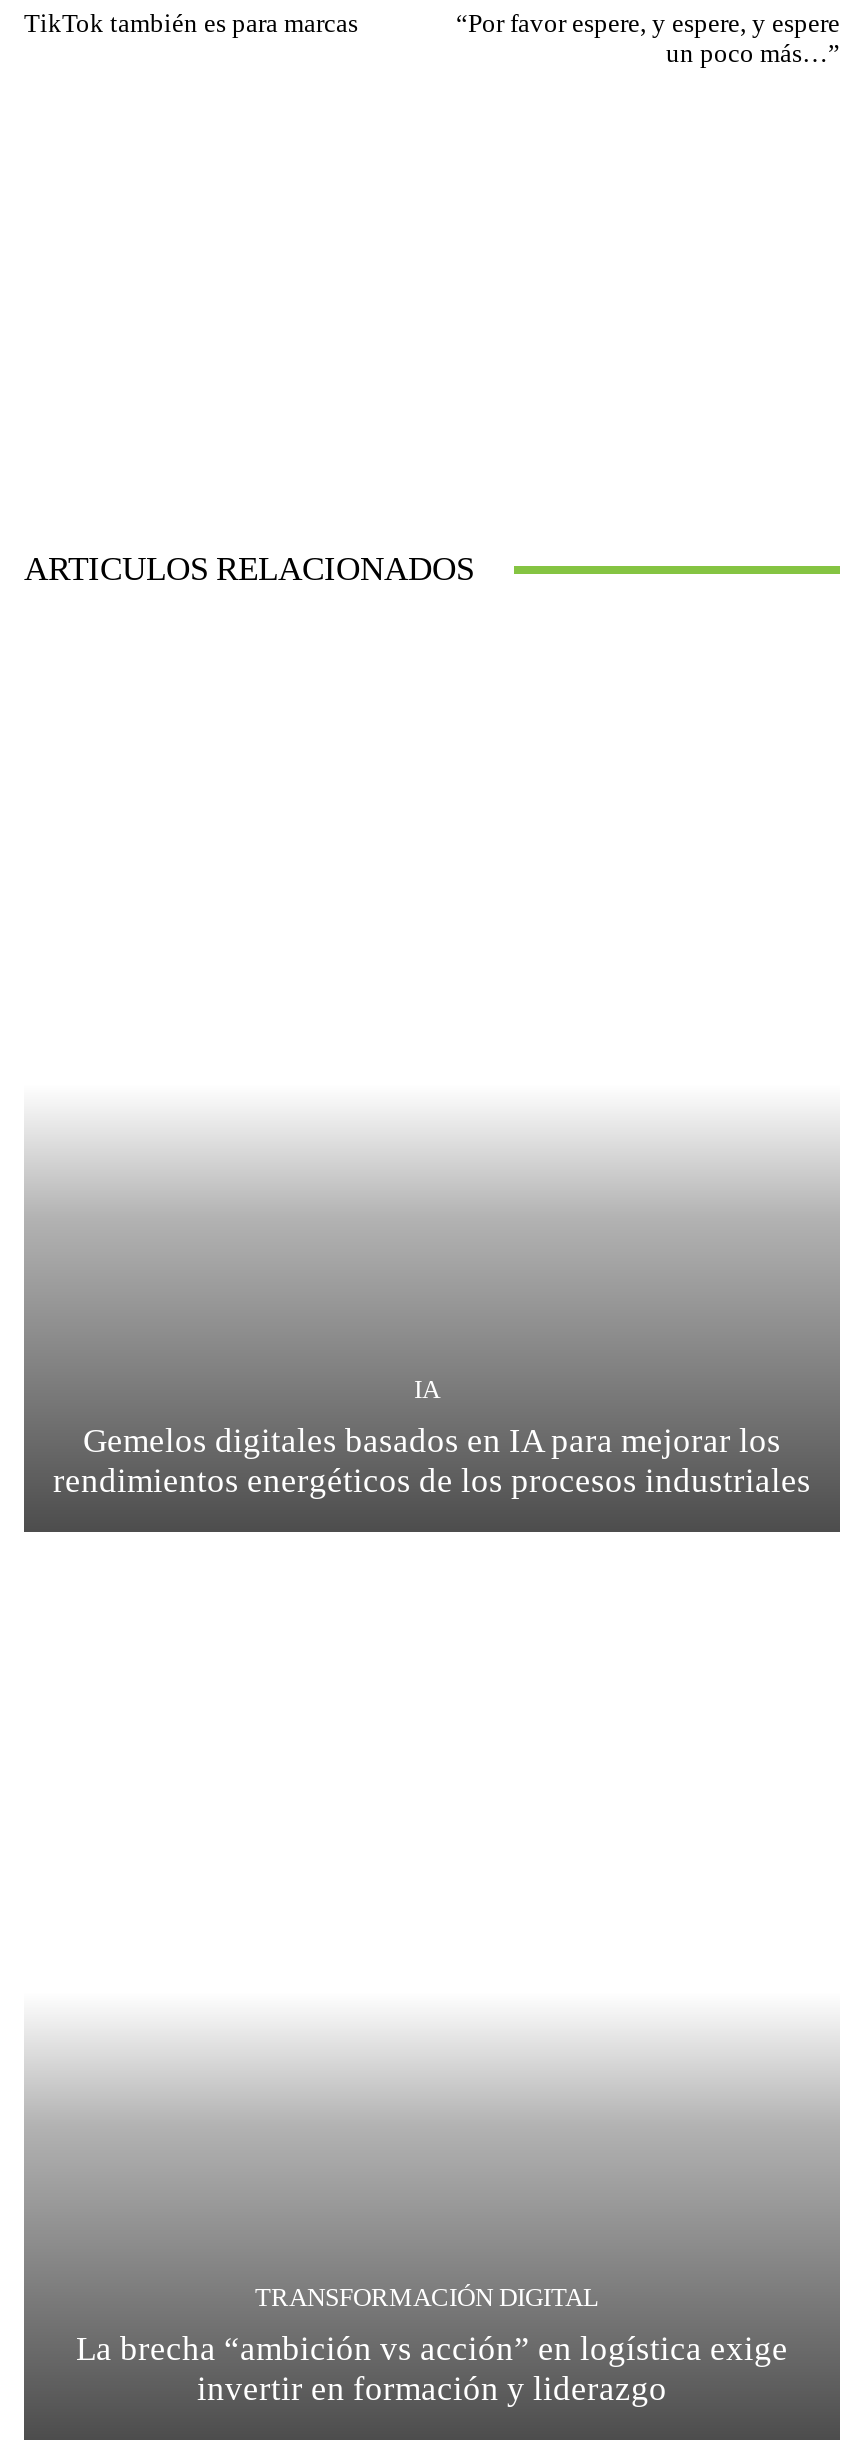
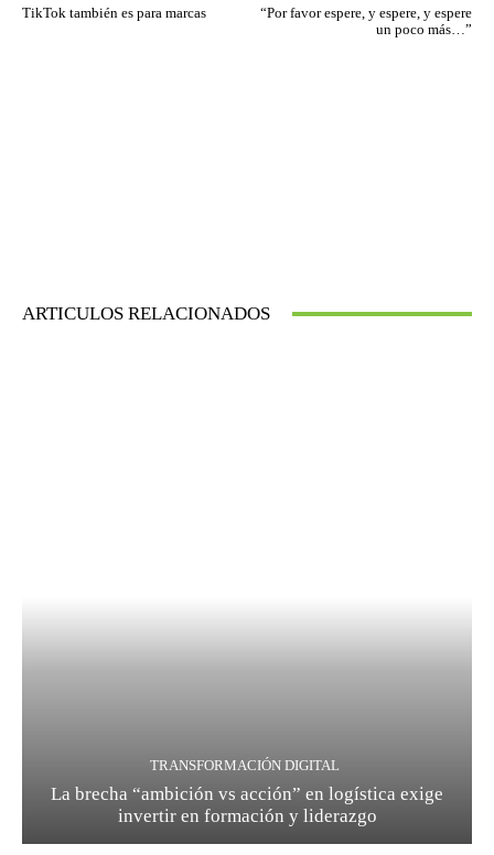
- IA
- Gemelos digitales basados en IA para mejorar los
- rendimientos energéticos de los procesos industriales
